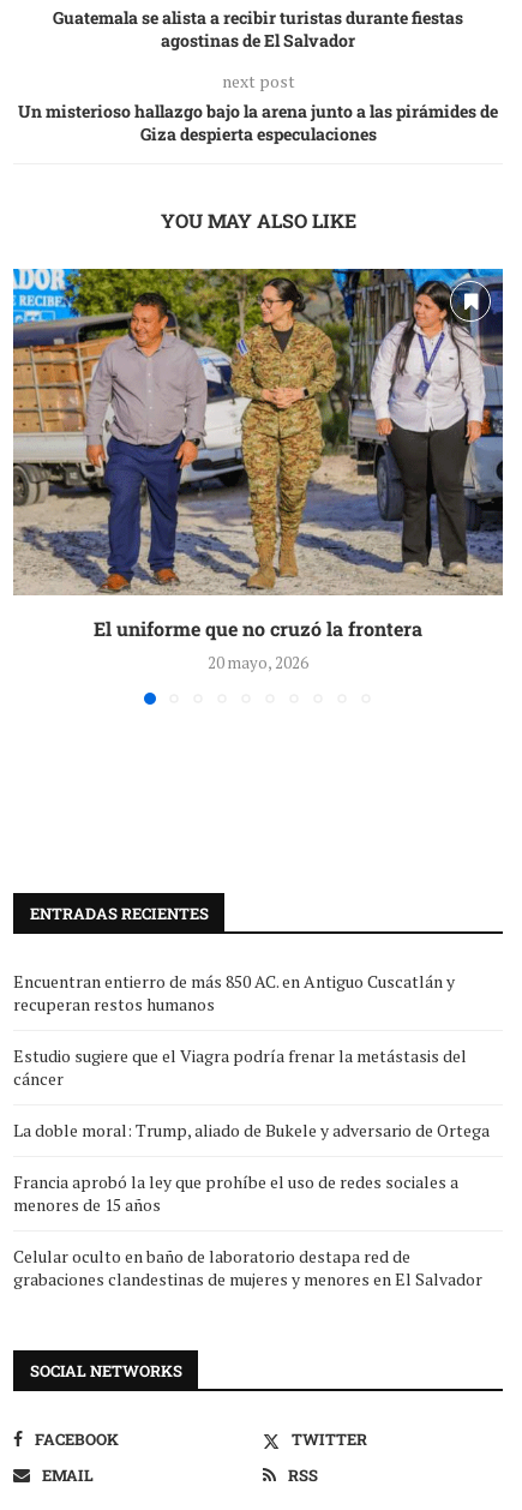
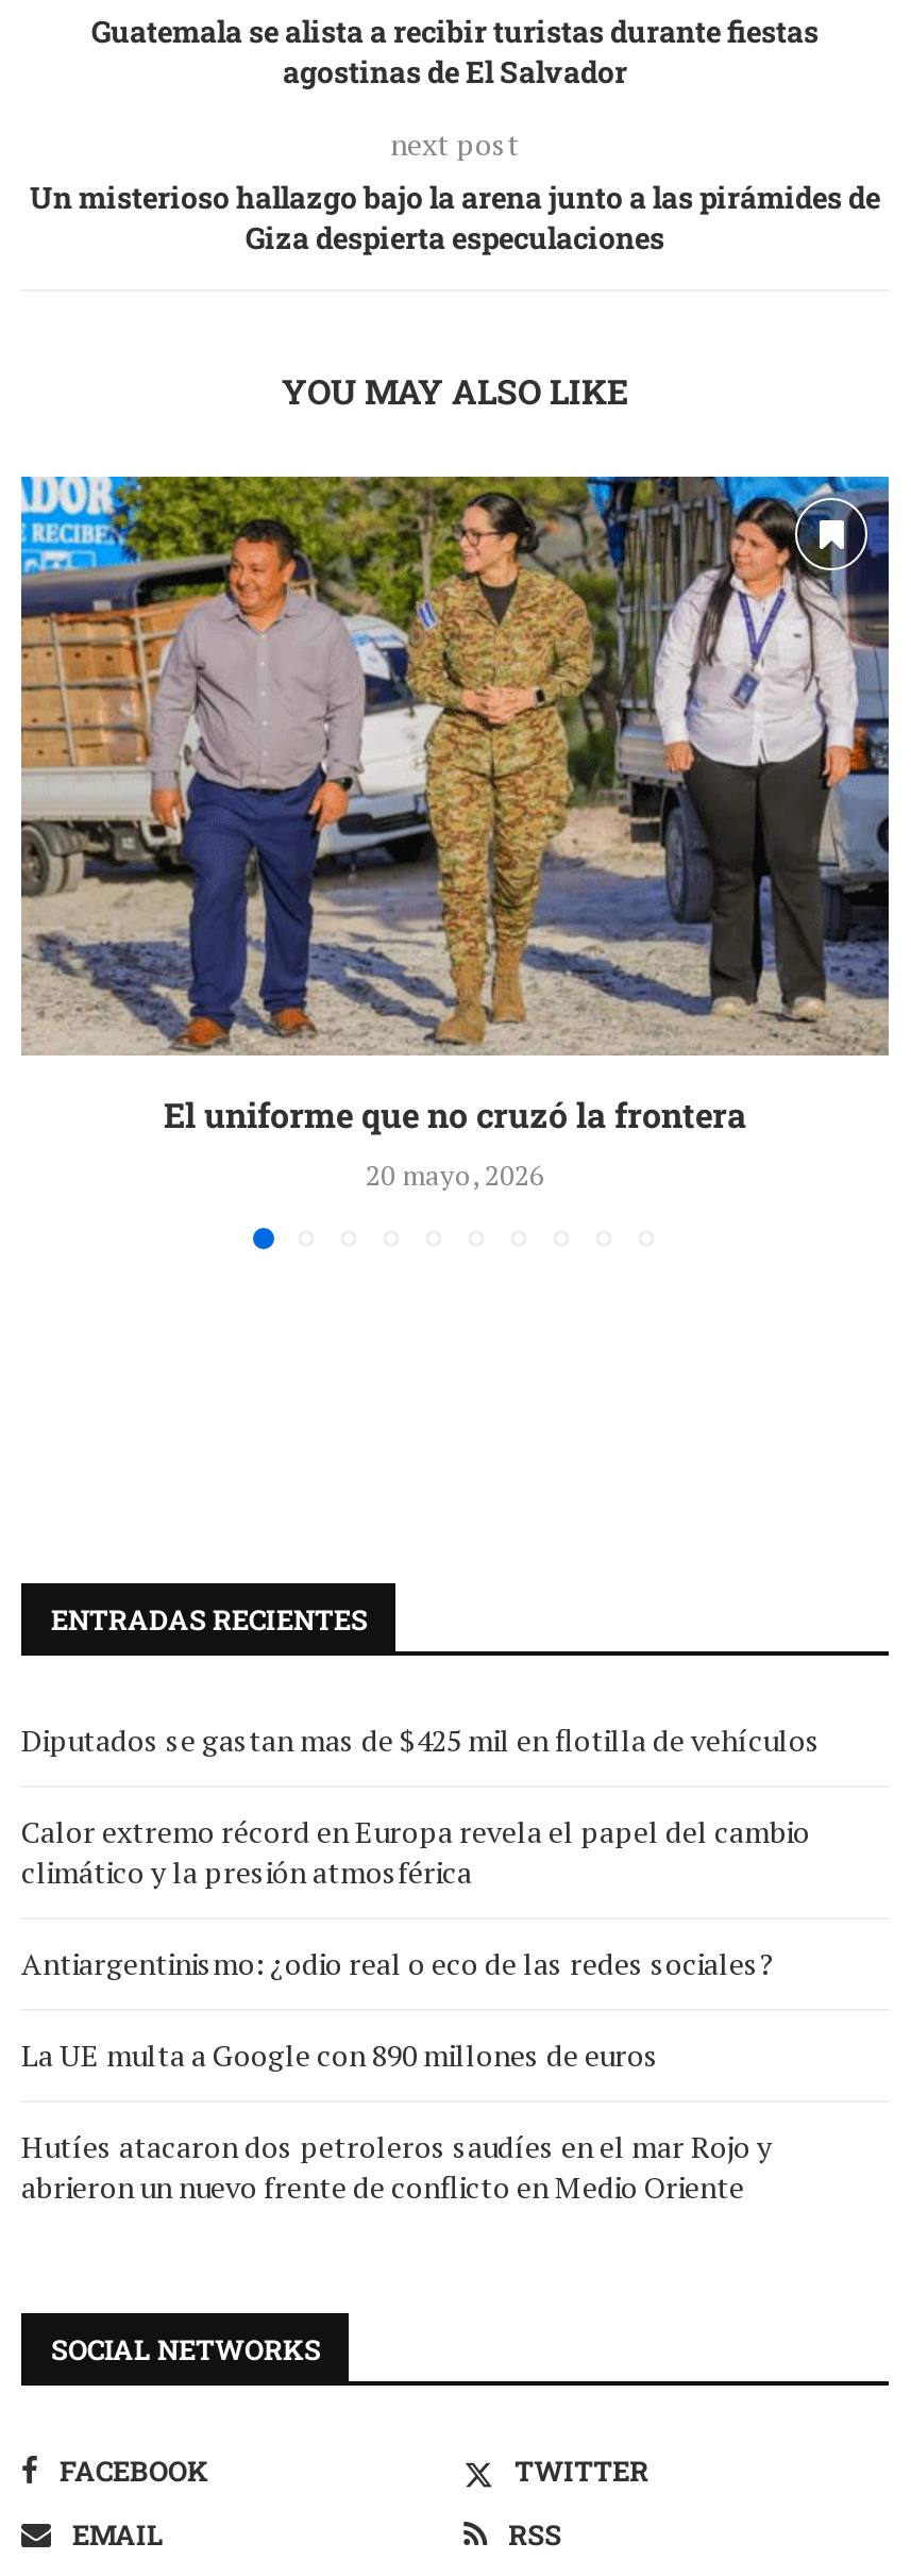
- Encuentran entierro de más 850 AC. en Antiguo Cuscatlán y
- recuperan restos humanos
+ Diputados se gastan mas de $425 mil en flotilla de vehículos

- Estudio sugiere que el Viagra podría frenar la metástasis del
- cáncer
+ Calor extremo récord en Europa revela el papel del cambio
+ climático y la presión atmosférica

- La doble moral: Trump, aliado de Bukele y adversario de Ortega
+ Antiargentinismo: ¿odio real o eco de las redes sociales?

- Francia aprobó la ley que prohíbe el uso de redes sociales a
- menores de 15 años
+ La UE multa a Google con 890 millones de euros

- Celular oculto en baño de laboratorio destapa red de
- grabaciones clandestinas de mujeres y menores en El Salvador
+ Hutíes atacaron dos petroleros saudíes en el mar Rojo y
+ abrieron un nuevo frente de conflicto en Medio Oriente
